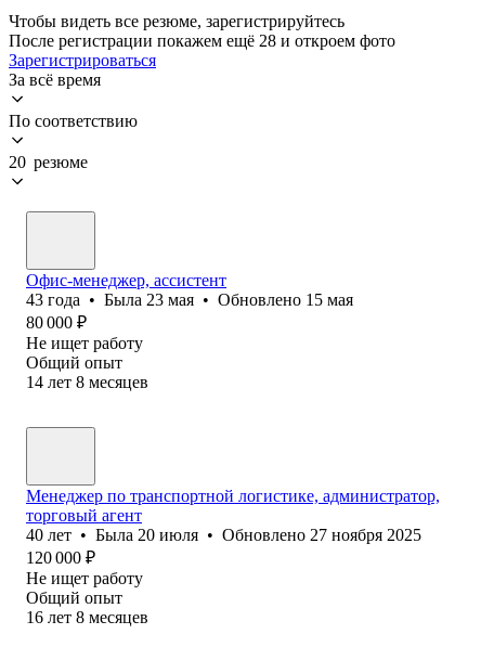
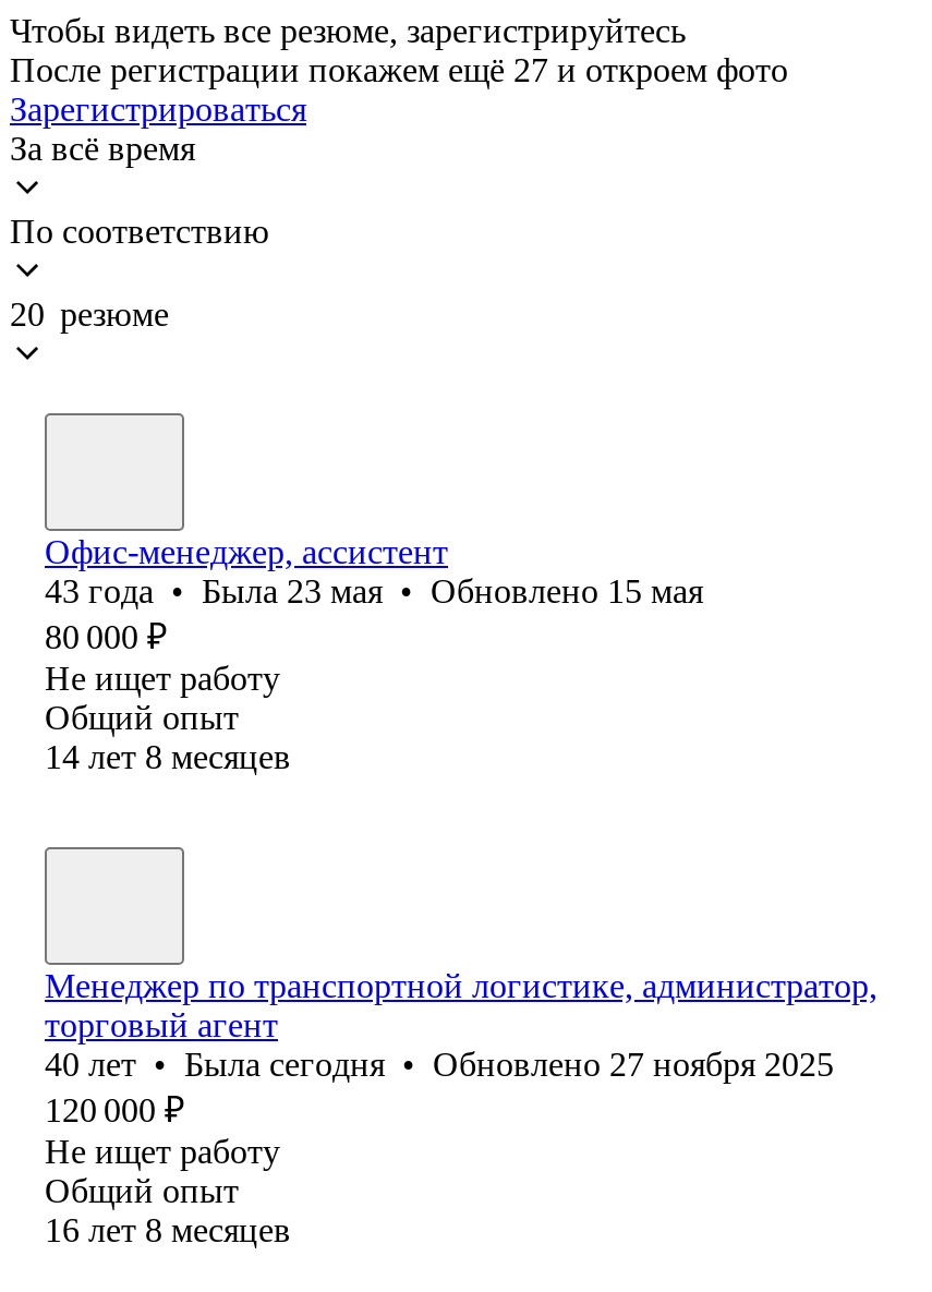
- После регистрации покажем ещё 28 и откроем фото
+ После регистрации покажем ещё 27 и откроем фото

- 40 лет • Была 20 июля • Обновлено 27 ноября 2025
+ 40 лет • Была сегодня • Обновлено 27 ноября 2025
